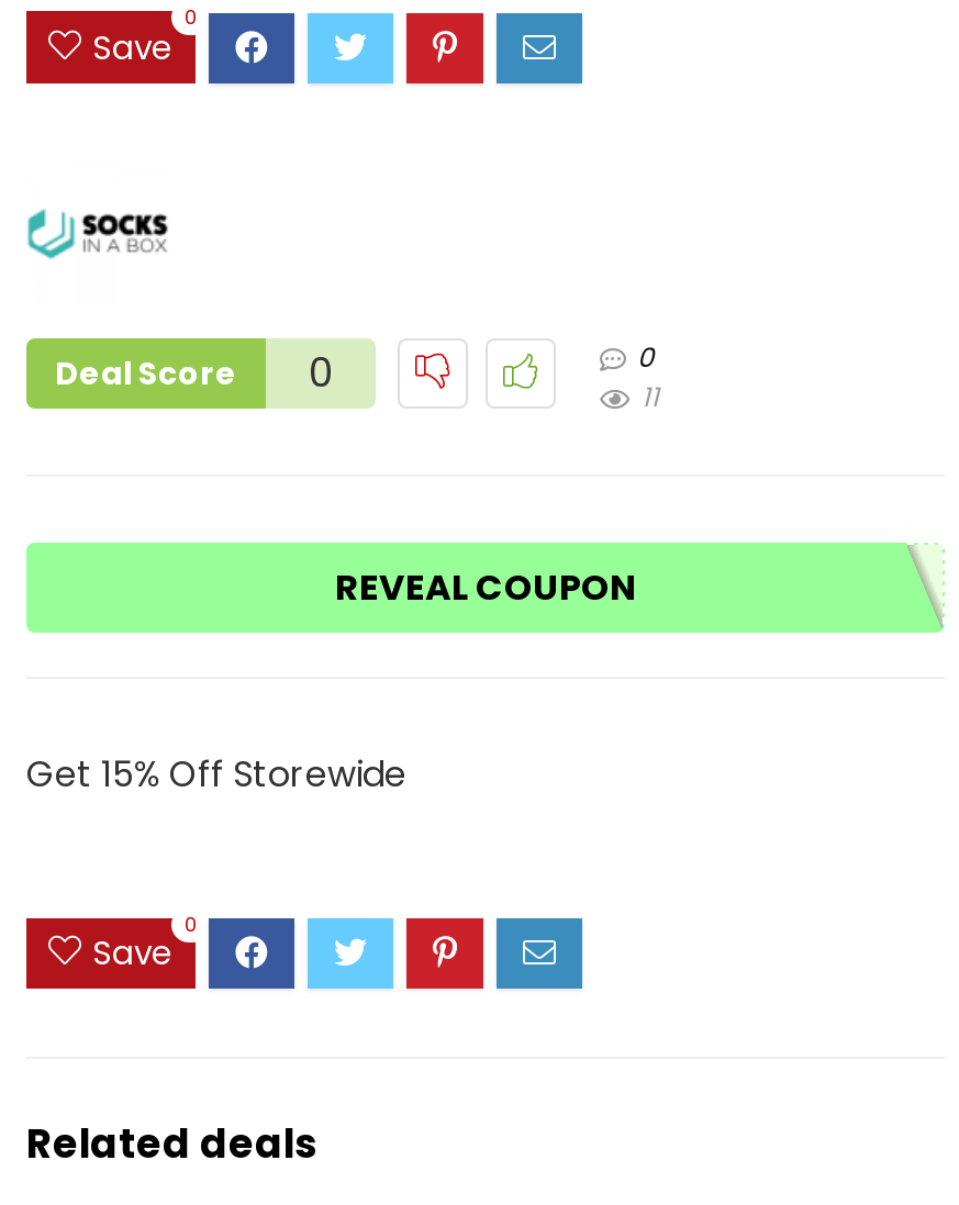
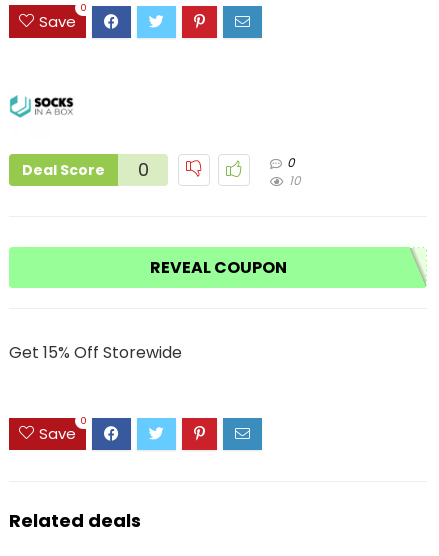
- 11
+ 10
